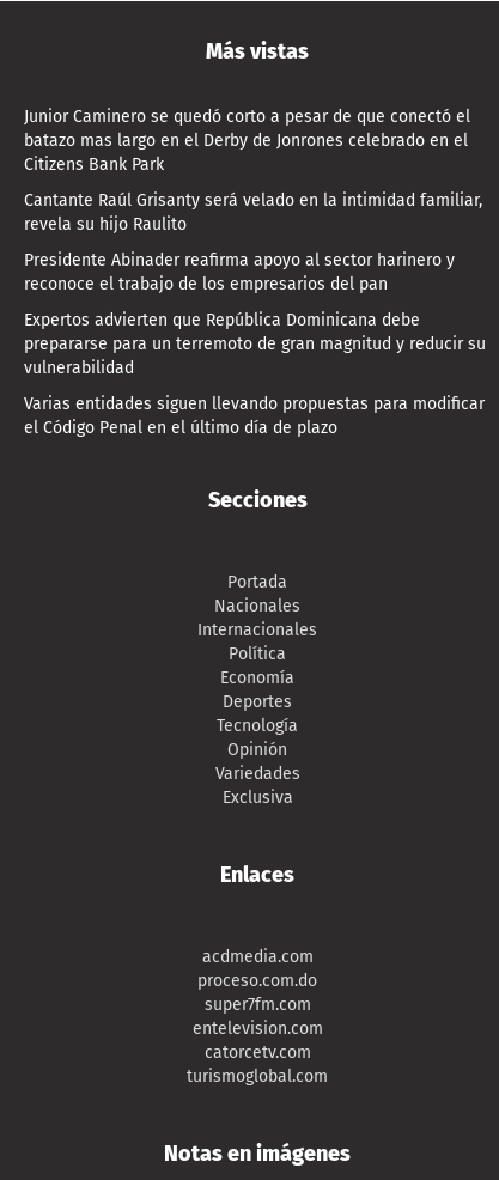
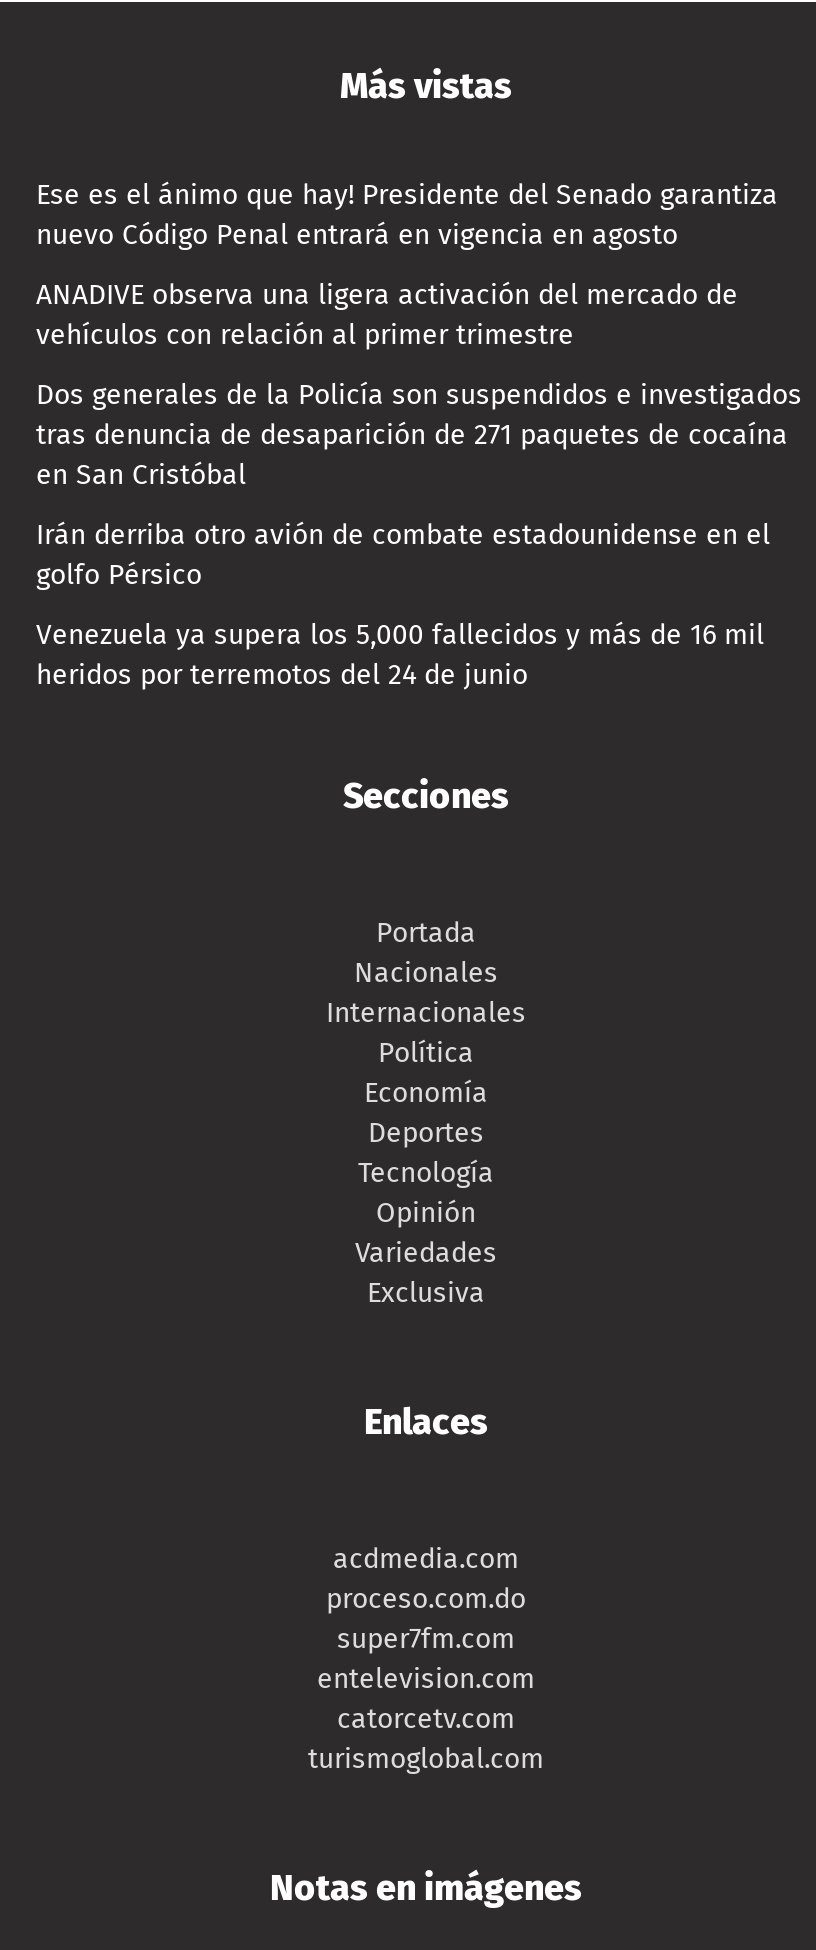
- Junior Caminero se quedó corto a pesar de que conectó el
- batazo mas largo en el Derby de Jonrones celebrado en el
- Citizens Bank Park
+ Ese es el ánimo que hay! Presidente del Senado garantiza
+ nuevo Código Penal entrará en vigencia en agosto

- Cantante Raúl Grisanty será velado en la intimidad familiar,
- revela su hijo Raulito
+ ANADIVE observa una ligera activación del mercado de
+ vehículos con relación al primer trimestre

- Presidente Abinader reafirma apoyo al sector harinero y
- reconoce el trabajo de los empresarios del pan
+ Dos generales de la Policía son suspendidos e investigados
+ tras denuncia de desaparición de 271 paquetes de cocaína
+ en San Cristóbal

- Expertos advierten que República Dominicana debe
- prepararse para un terremoto de gran magnitud y reducir su
- vulnerabilidad
+ Irán derriba otro avión de combate estadounidense en el
+ golfo Pérsico

- Varias entidades siguen llevando propuestas para modificar
- el Código Penal en el último día de plazo
+ Venezuela ya supera los 5,000 fallecidos y más de 16 mil
+ heridos por terremotos del 24 de junio
